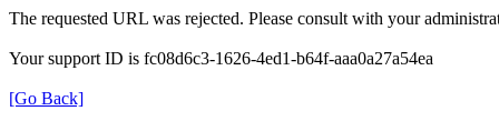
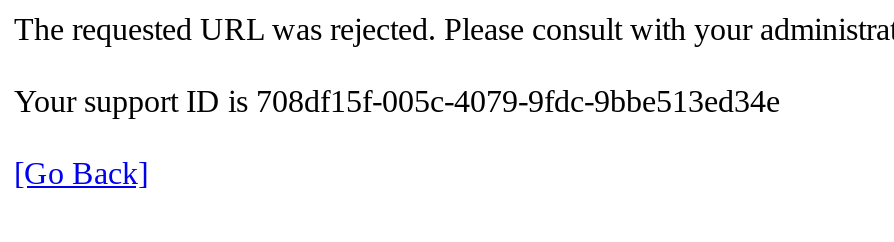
- Your support ID is fc08d6c3-1626-4ed1-b64f-aaa0a27a54ea
+ Your support ID is 708df15f-005c-4079-9fdc-9bbe513ed34e
